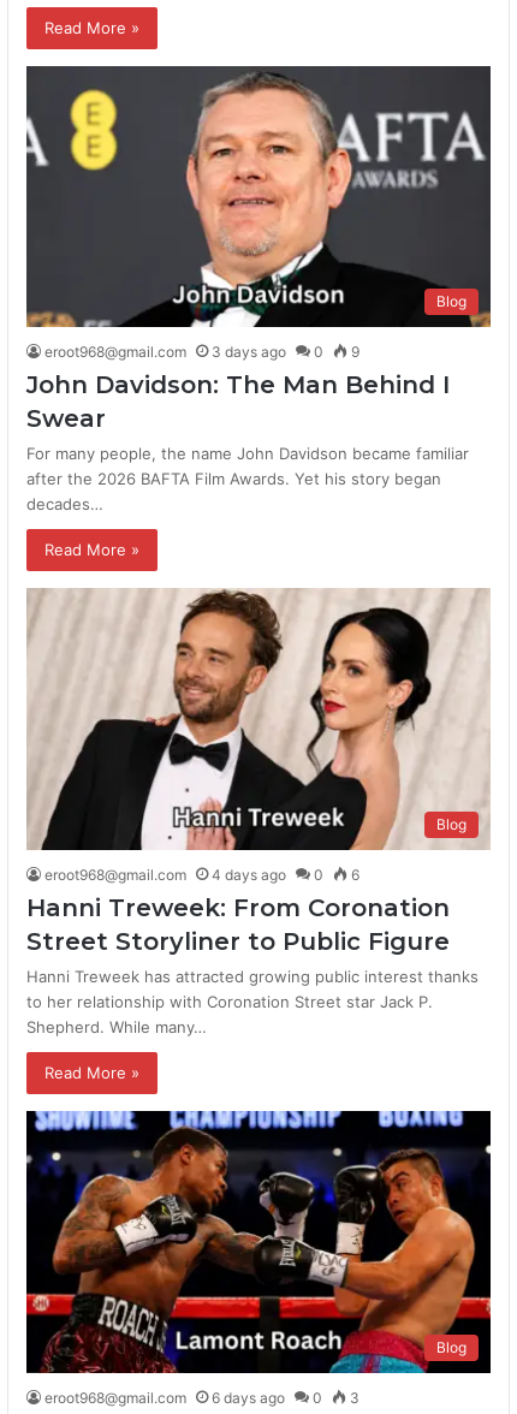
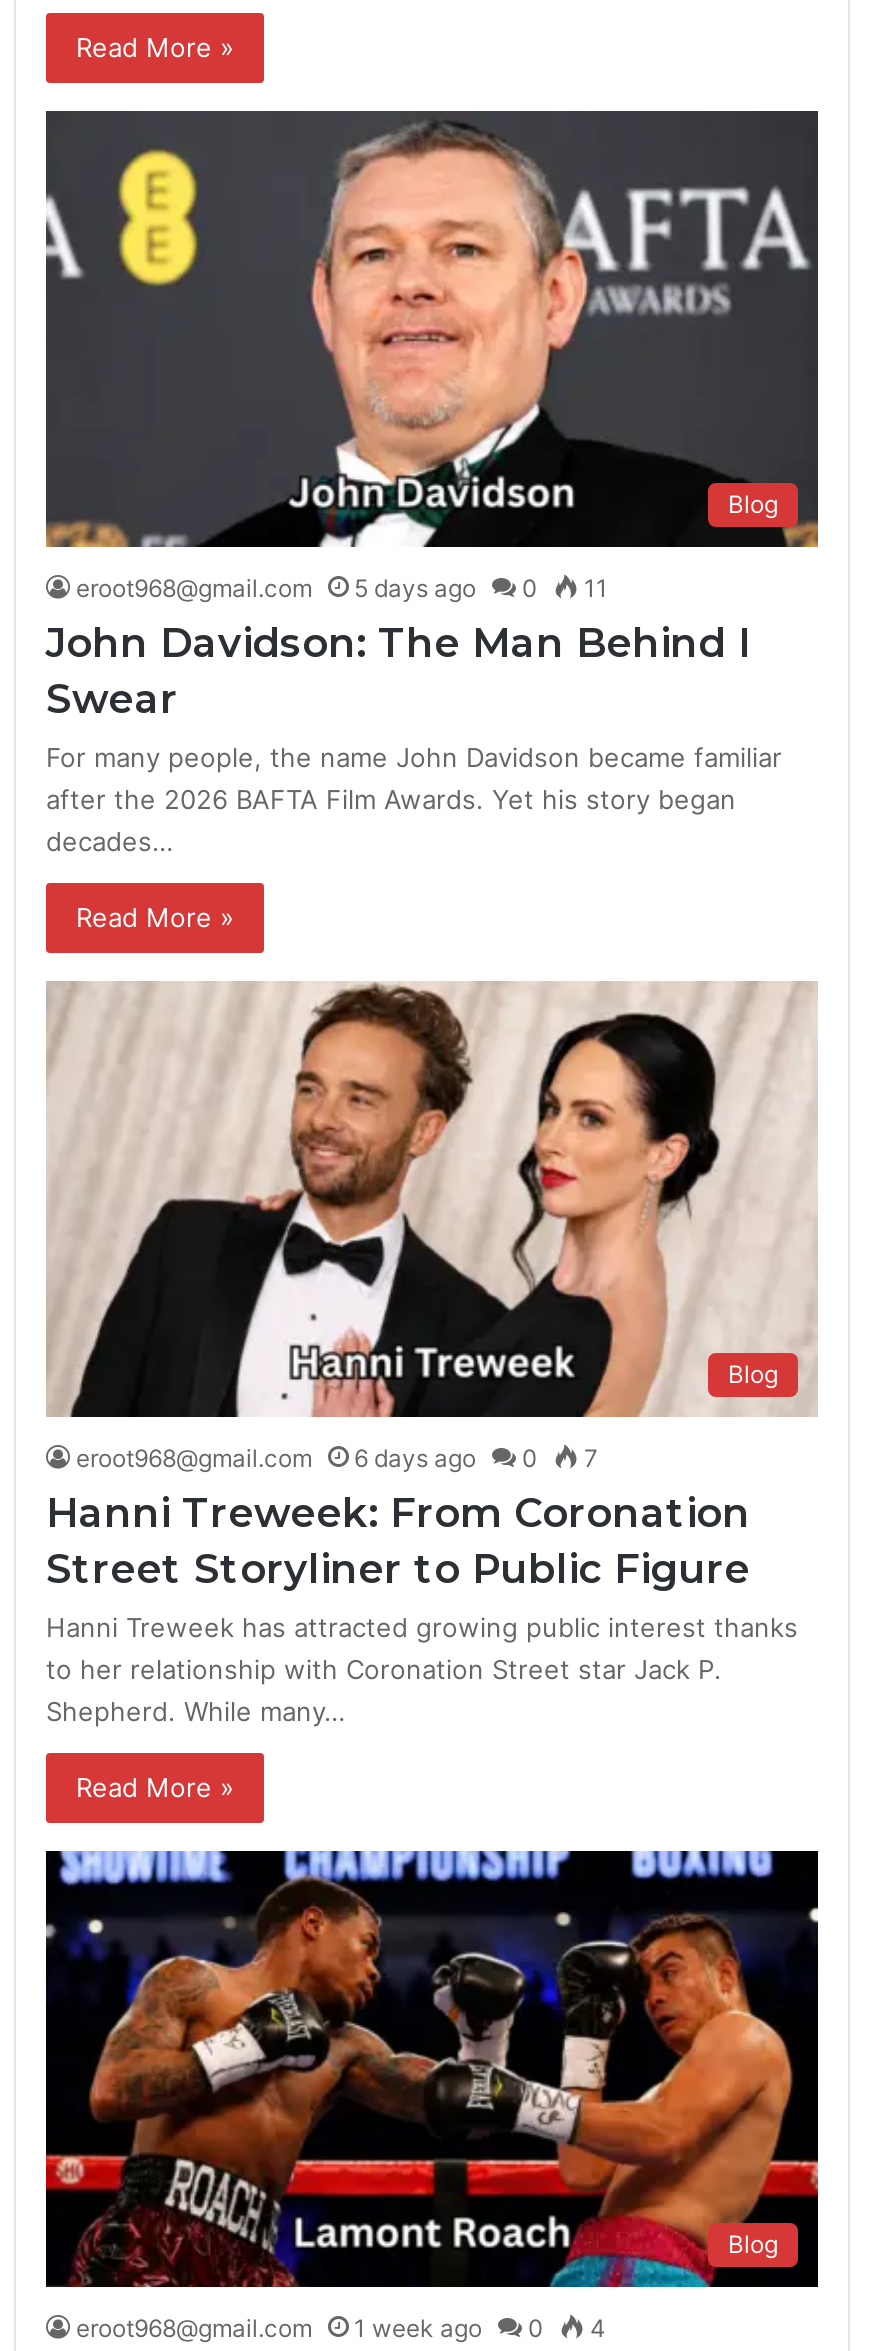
- 3 days ago
+ 5 days ago

- 9
+ 11

- 4 days ago
+ 6 days ago

- 6
+ 7

- 6 days ago
+ 1 week ago

- 3
+ 4
